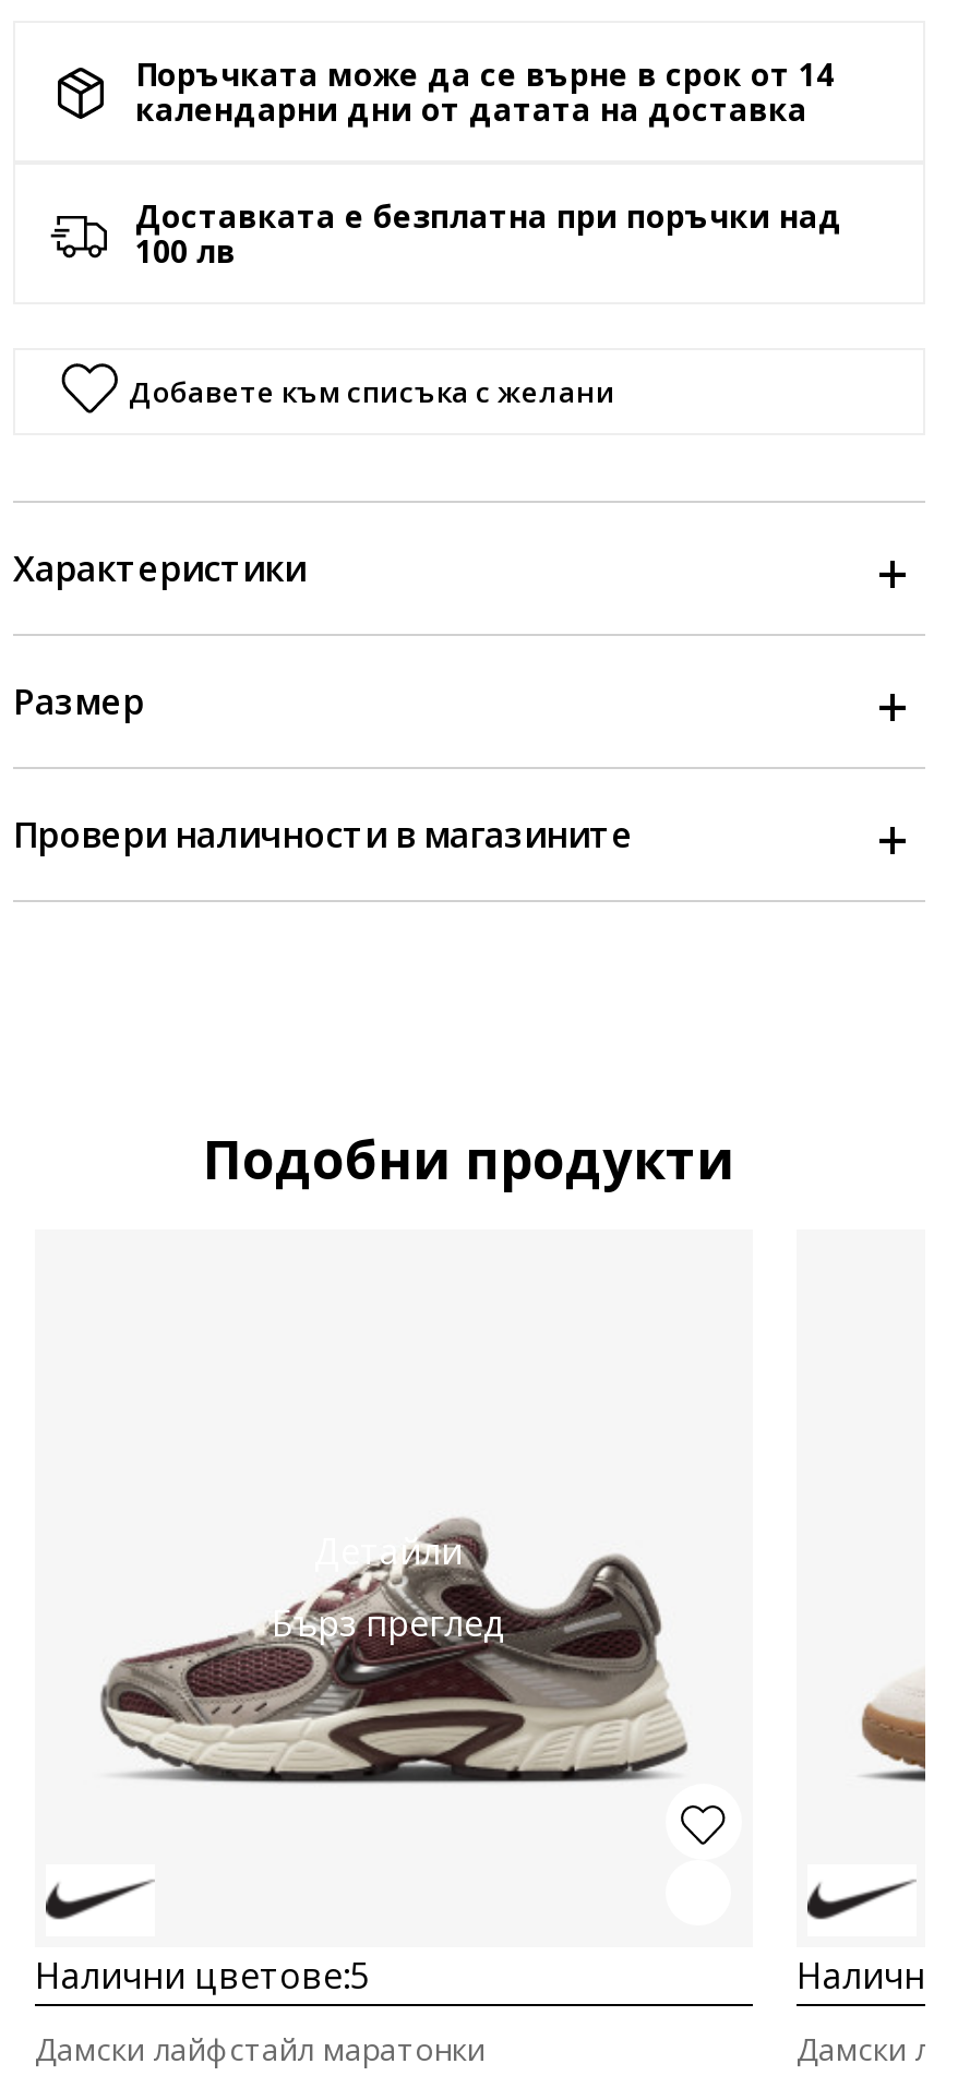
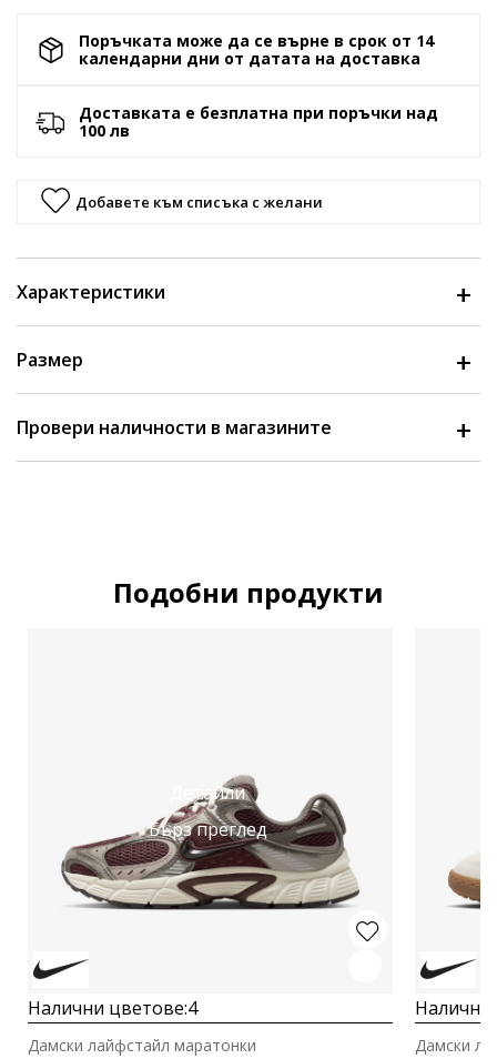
- Налични цветове:5
+ Налични цветове:4
